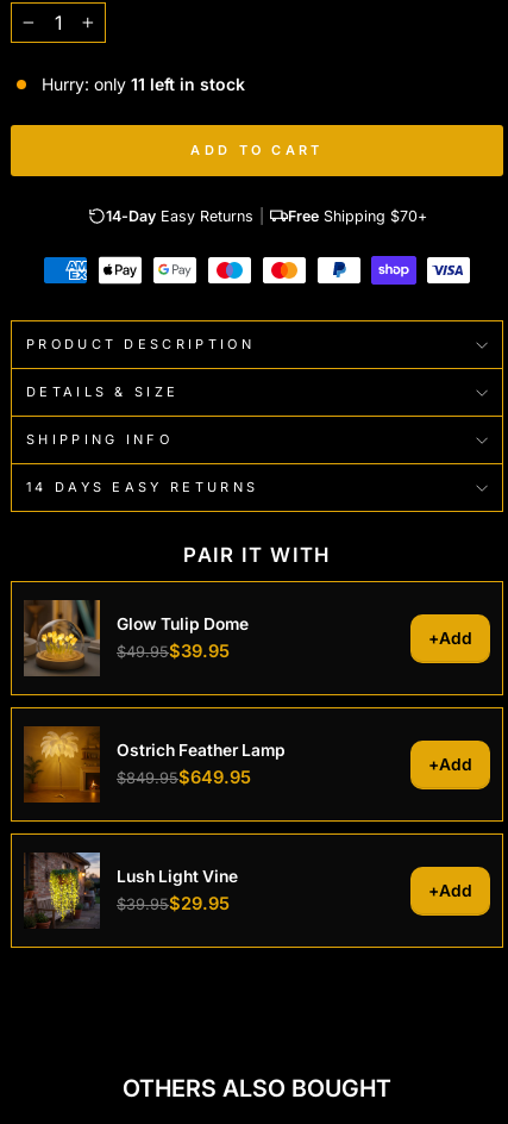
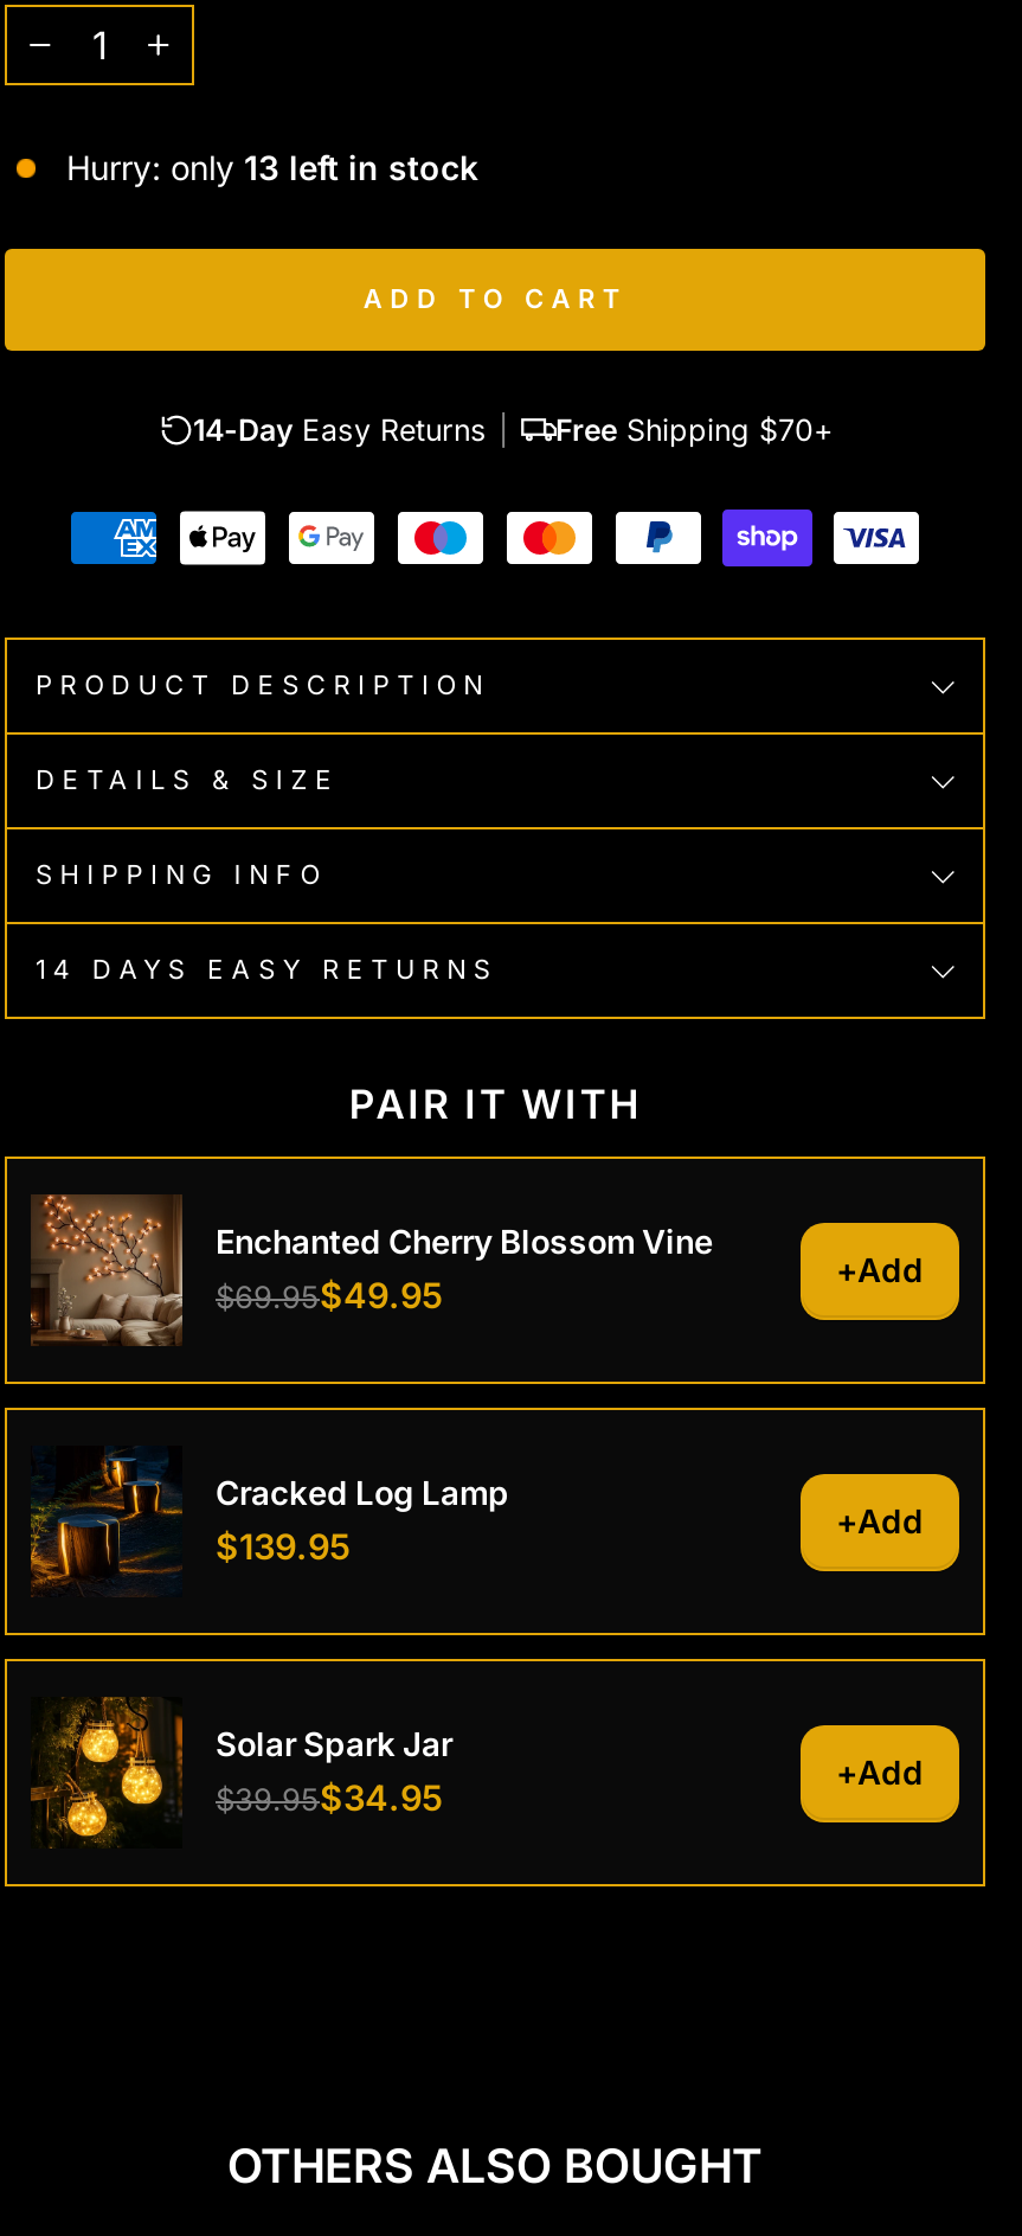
- Hurry: only 11 left in stock
+ Hurry: only 13 left in stock

- [image]
- Glow Tulip Dome
- $49.95$39.95
+ [image]
+ Enchanted Cherry Blossom Vine
+ $69.95$49.95

- [image]
- Ostrich Feather Lamp
- $849.95$649.95
+ [image]
+ Cracked Log Lamp
+ $139.95

- [image]
- Lush Light Vine
- $39.95$29.95
+ [image]
+ Solar Spark Jar
+ $39.95$34.95
